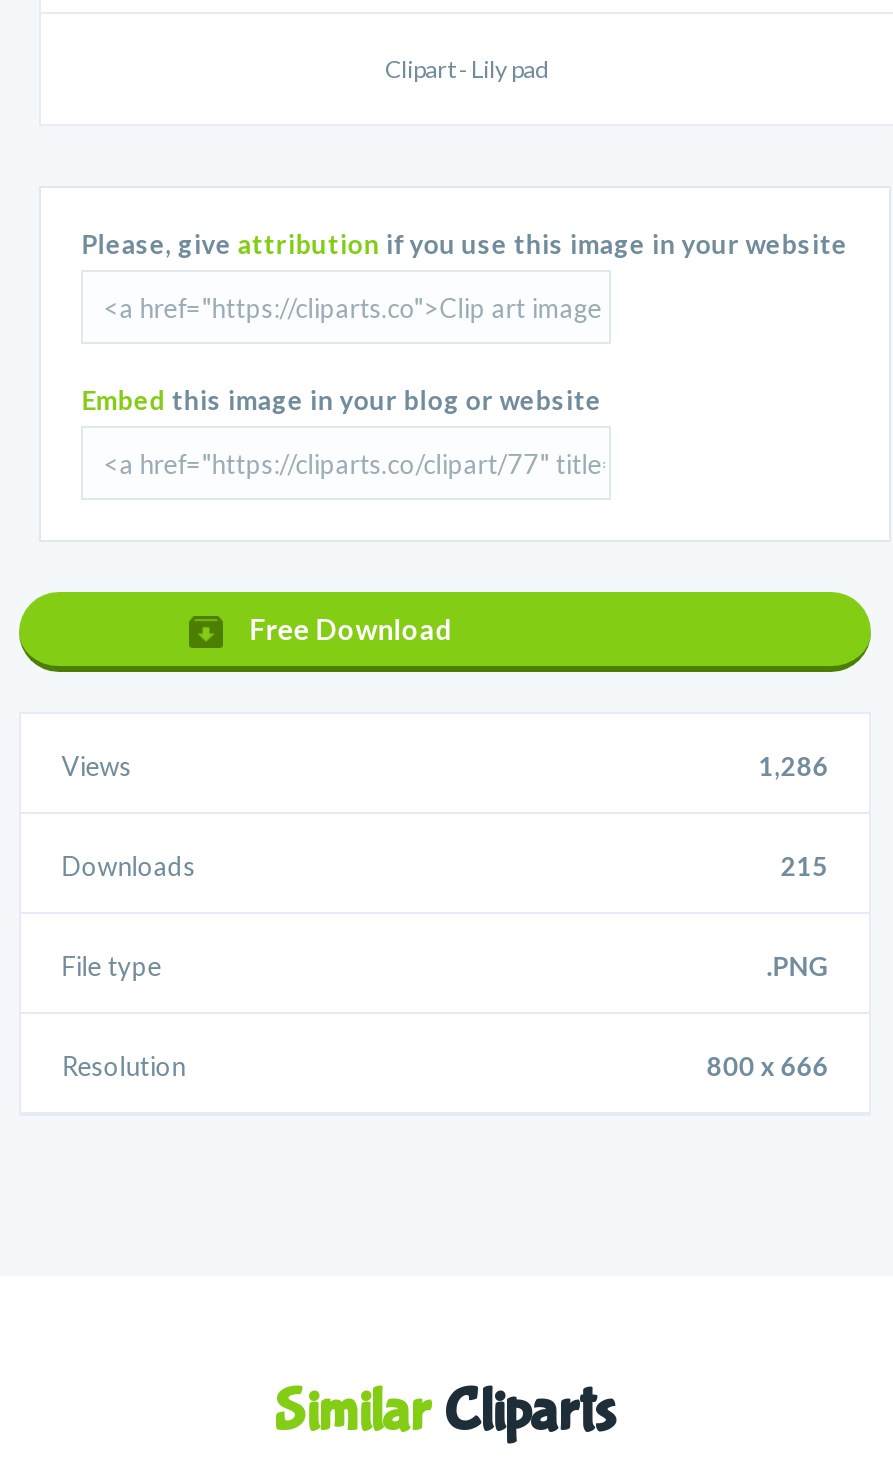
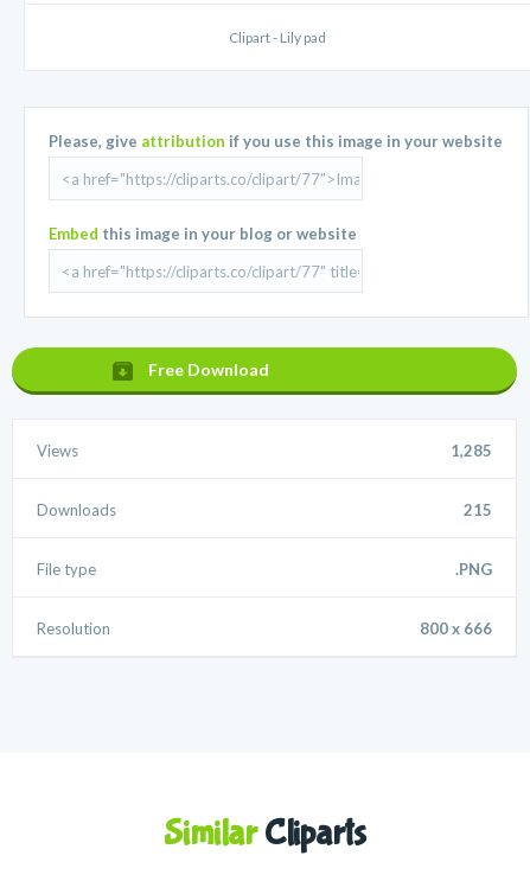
- 1,286
+ 1,285
